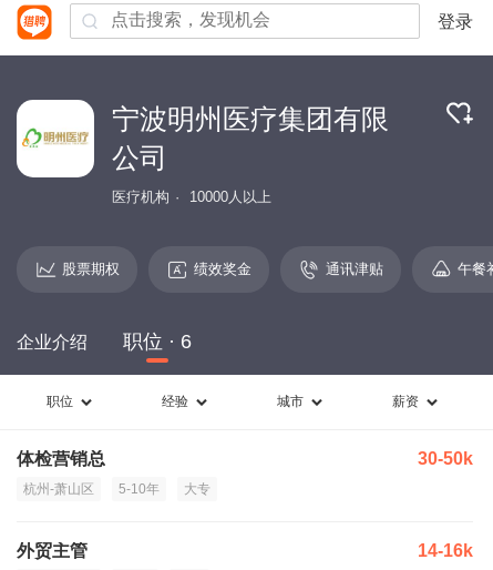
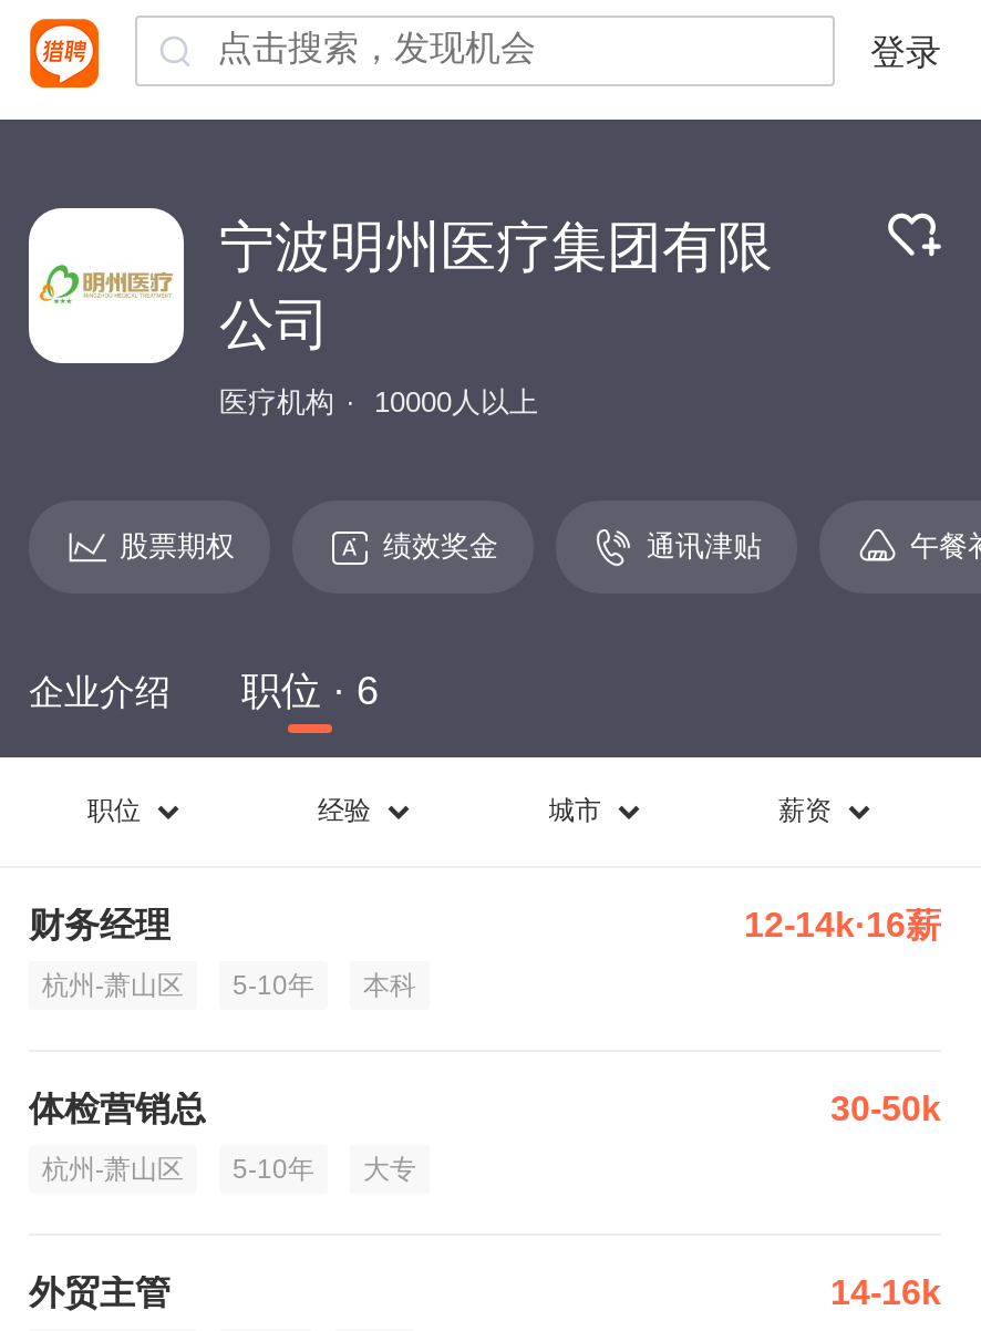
+ 财务经理
+ 12-14k·16薪
+ 杭州-萧山区
+ 5-10年
+ 本科
